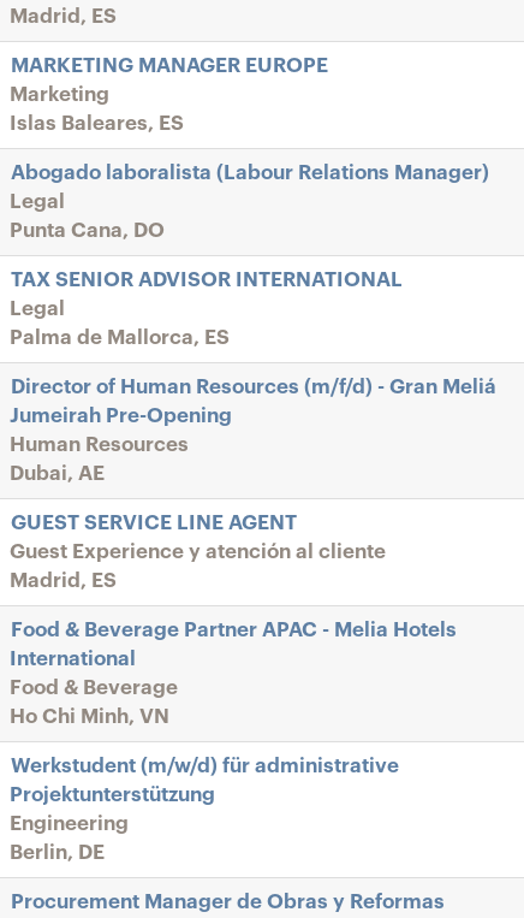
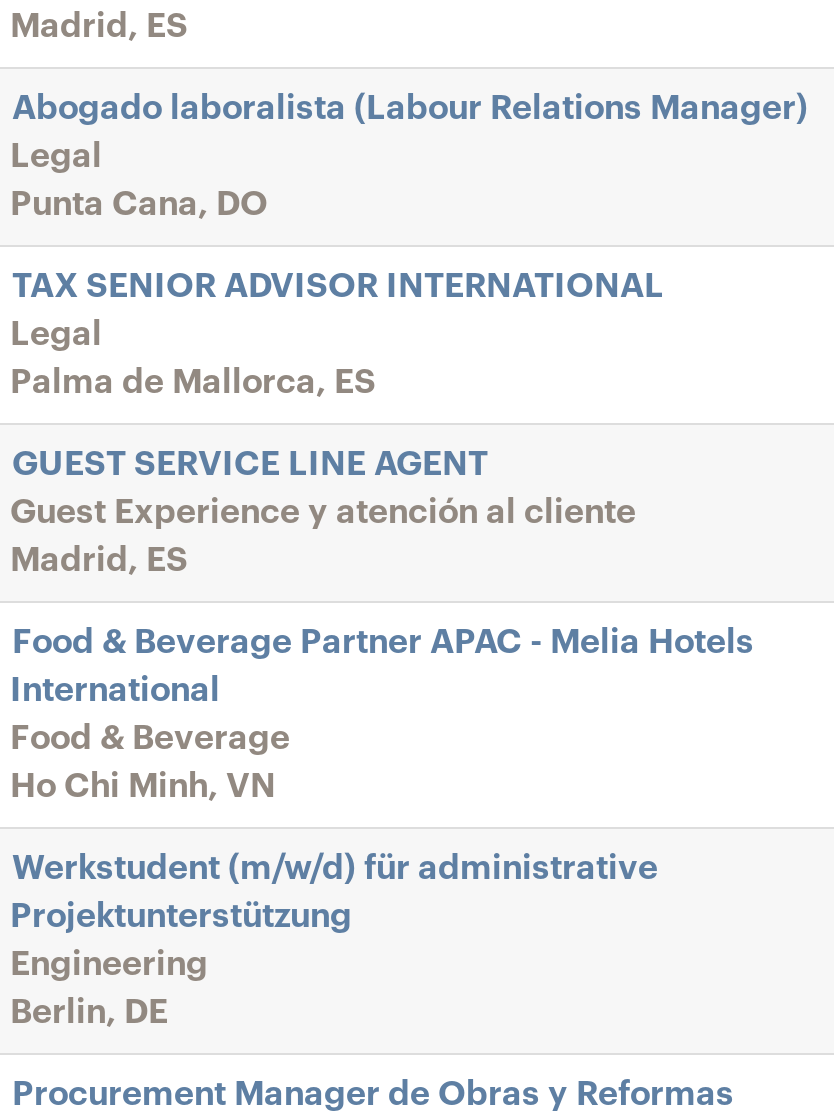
- MARKETING MANAGER EUROPE
- Marketing
- Islas Baleares, ES

- Director of Human Resources (m/f/d) - Gran Meliá
- Jumeirah Pre-Opening
- Human Resources
- Dubai, AE
